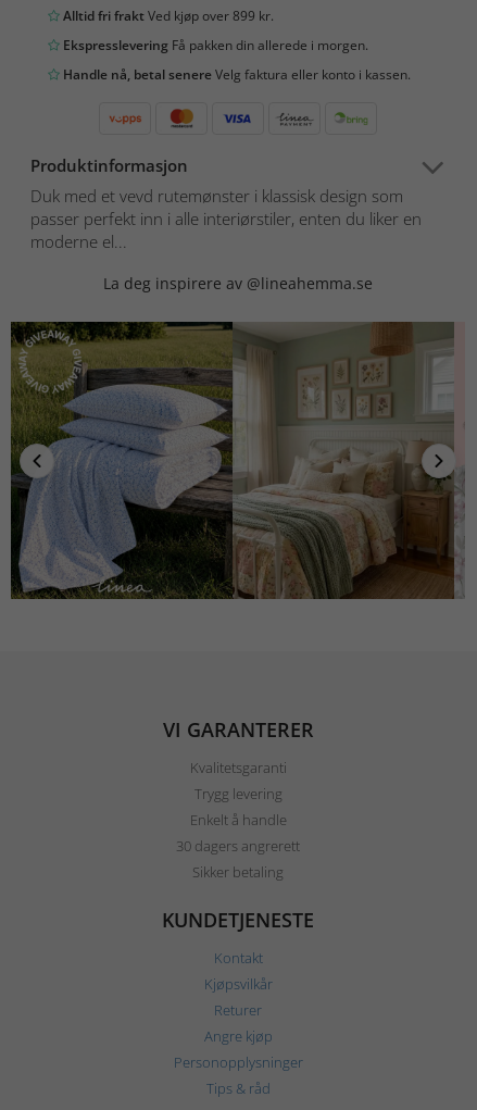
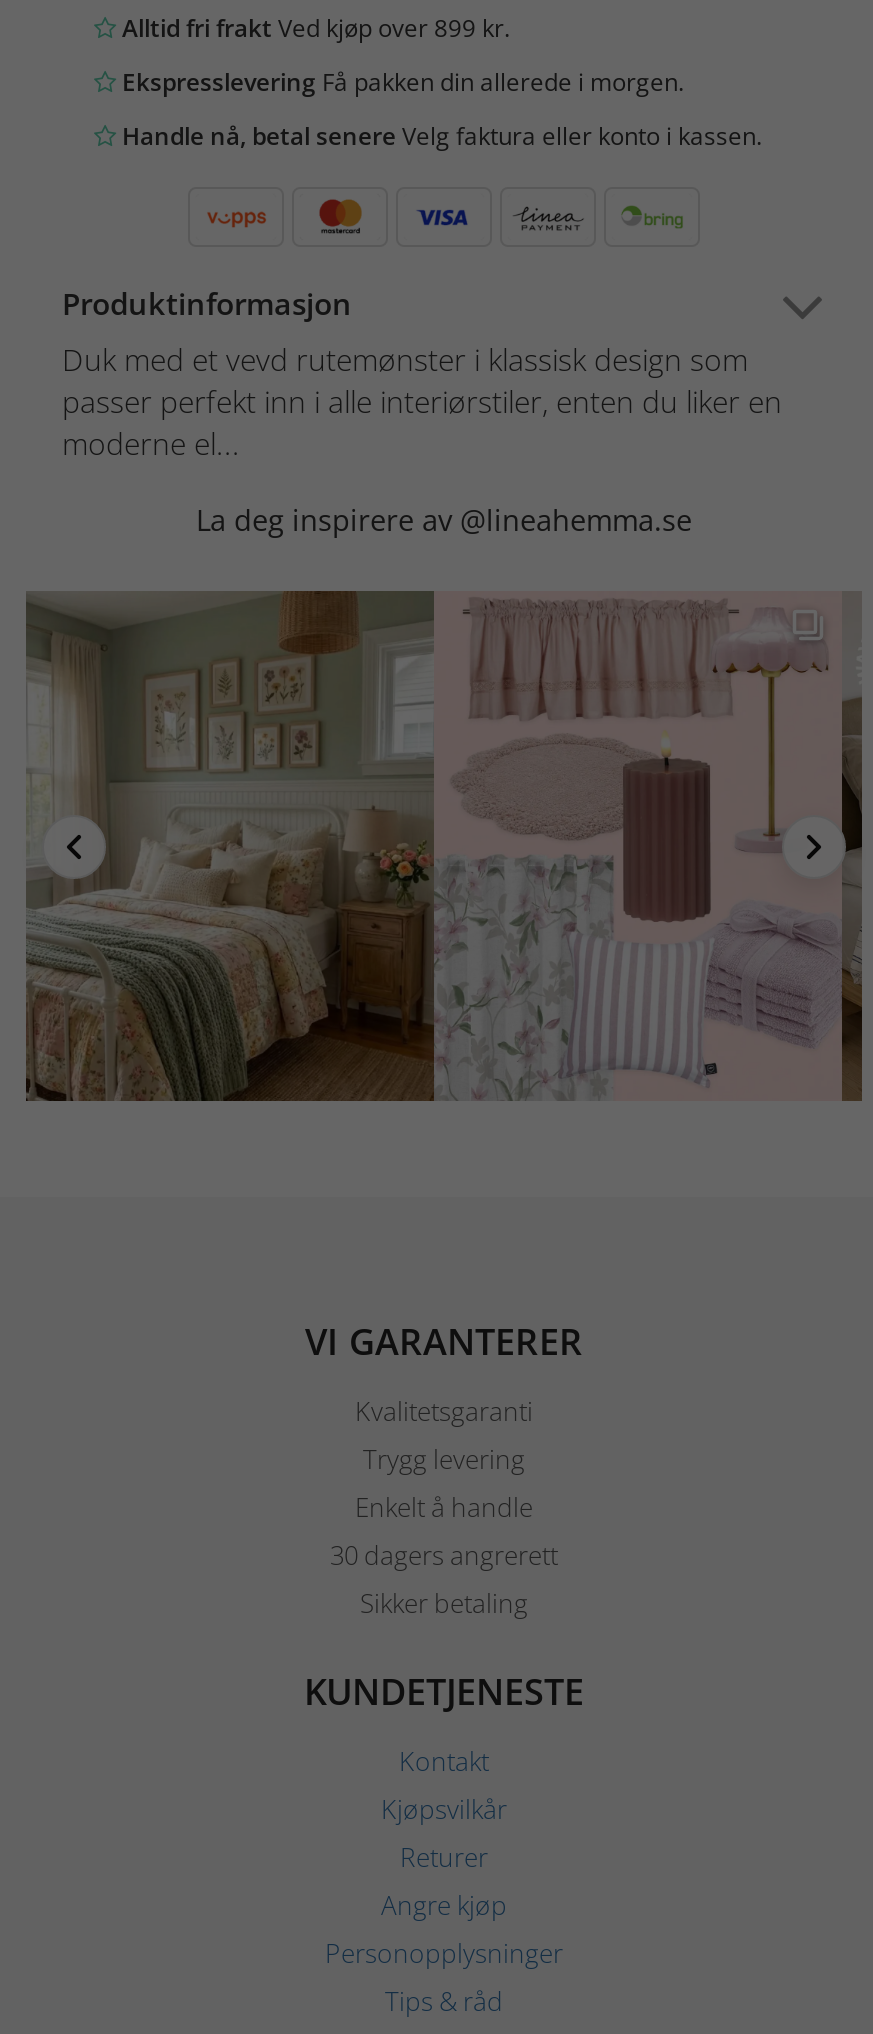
- [image]
+ [image]
